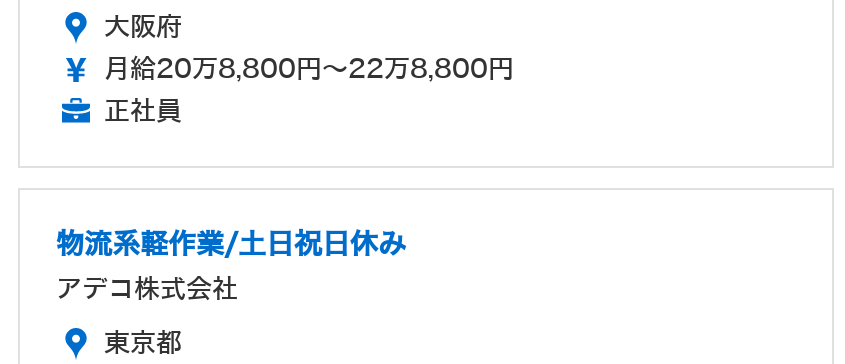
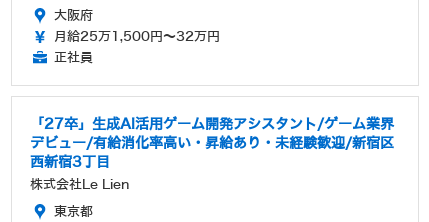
- 月給20万8,800円～22万8,800円
+ 月給25万1,500円～32万円

- 物流系軽作業/土日祝日休み
+ 「27卒」生成AI活用ゲーム開発アシスタント/ゲーム業界
+ デビュー/有給消化率高い・昇給あり・未経験歓迎/新宿区
+ 西新宿3丁目

- アデコ株式会社
+ 株式会社Le Lien
